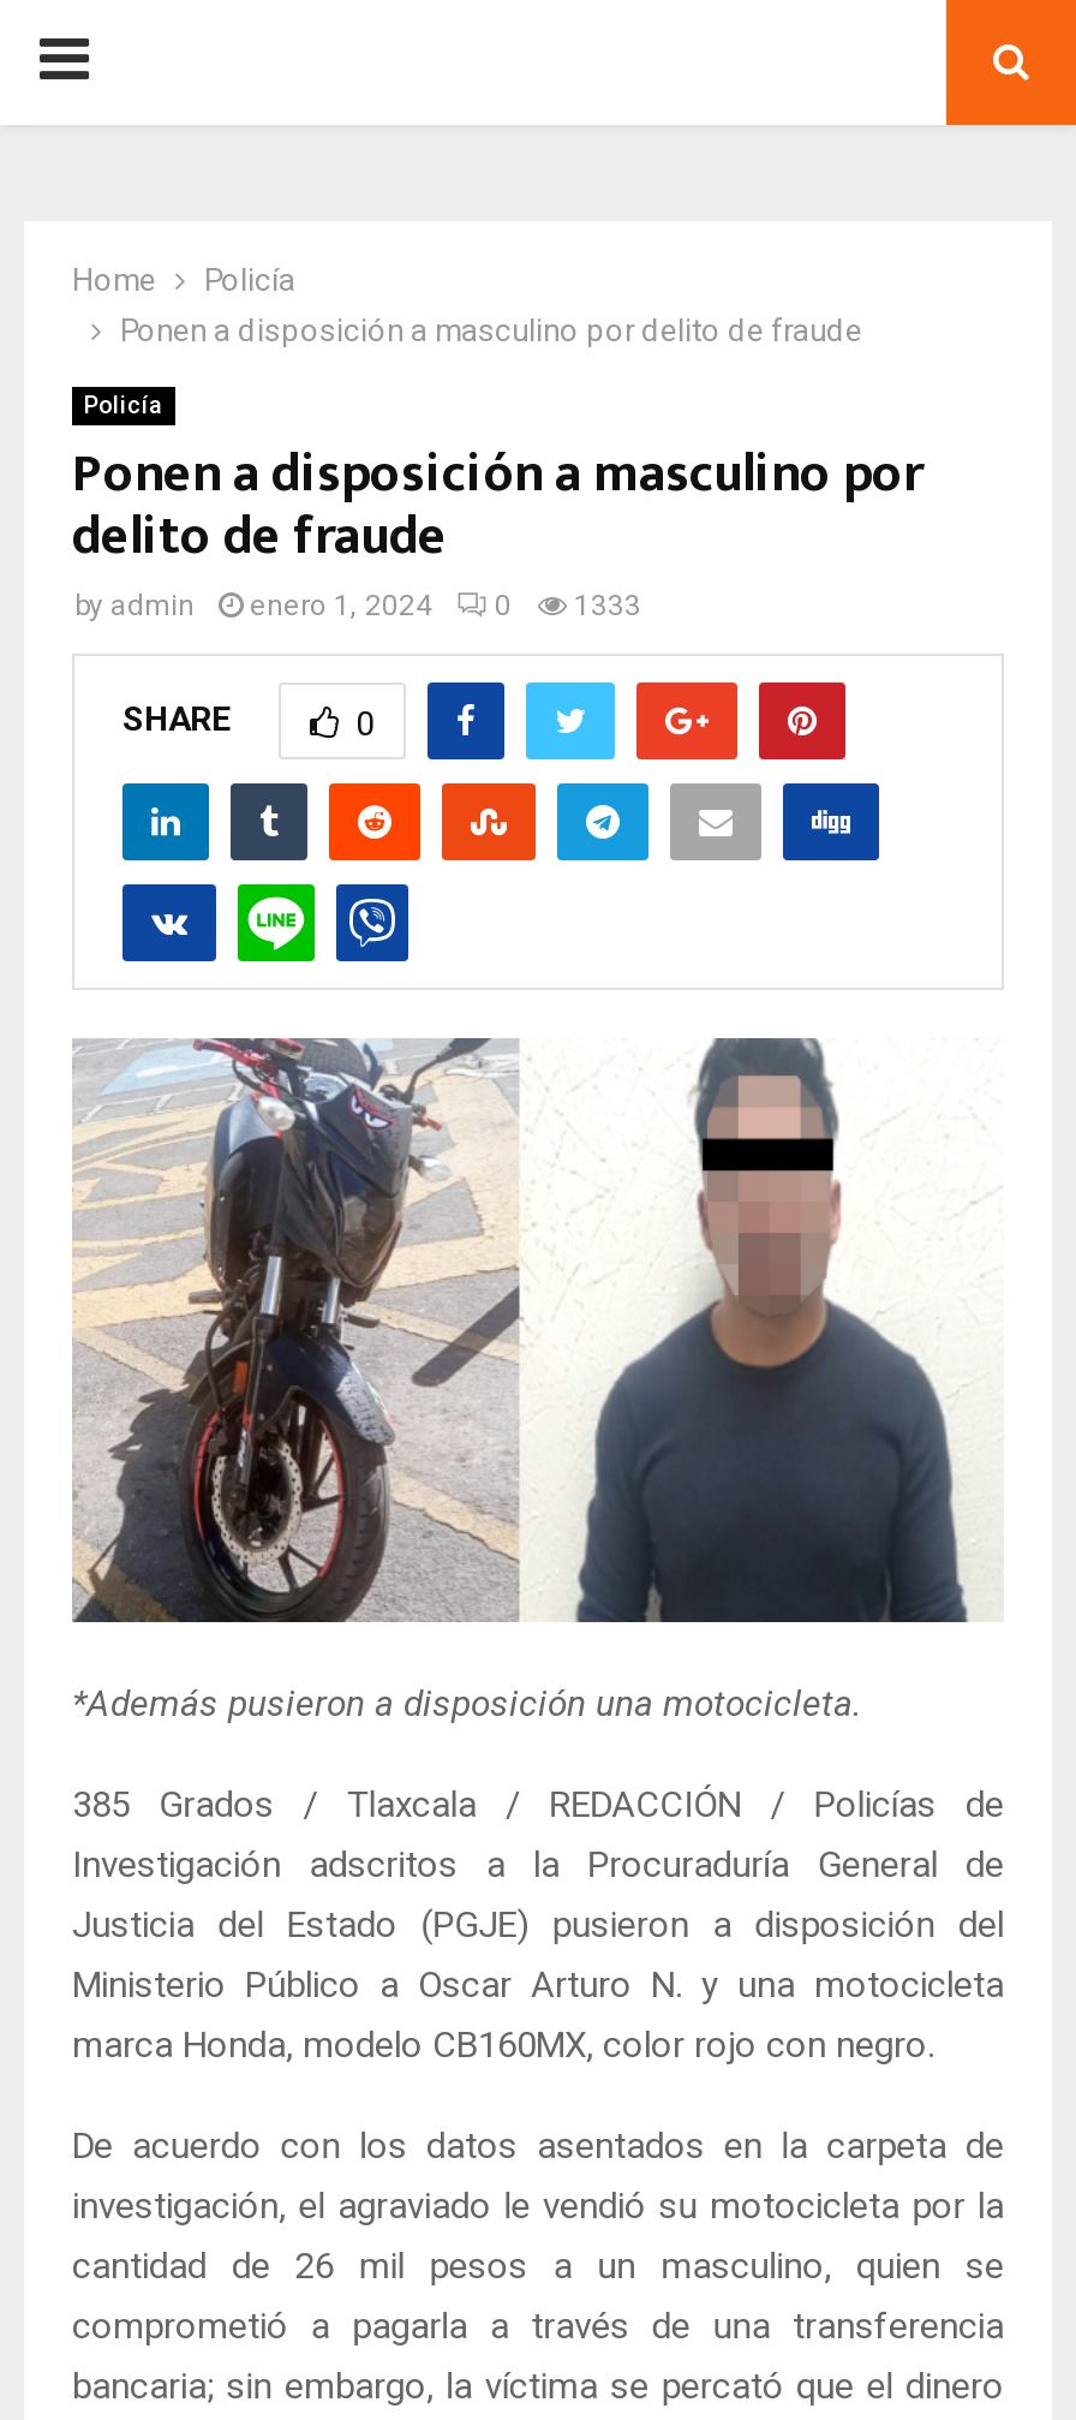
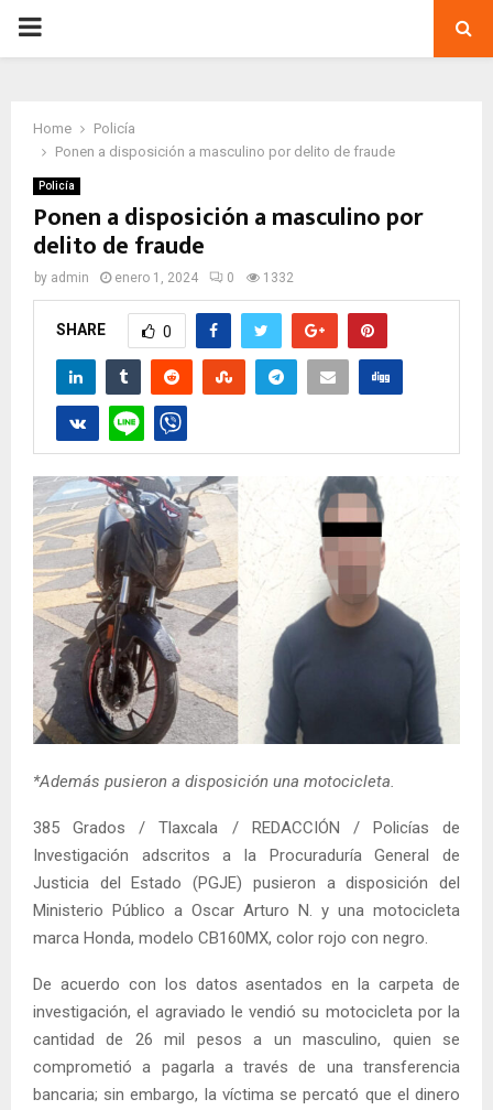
- by admin enero 1, 2024 0 1333
+ by admin enero 1, 2024 0 1332
